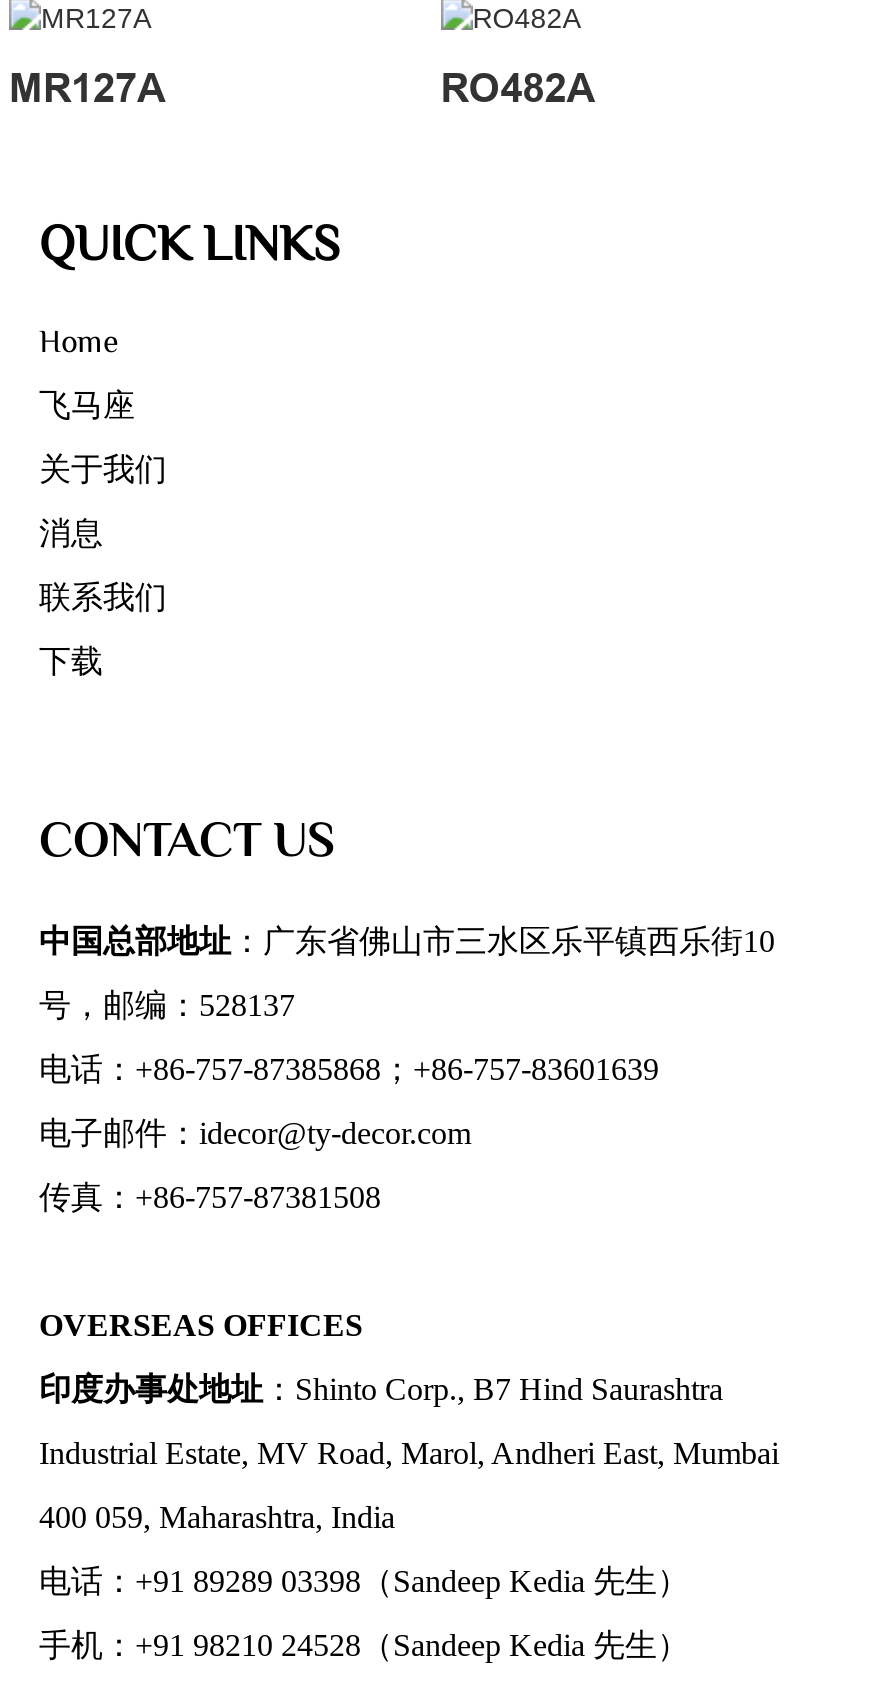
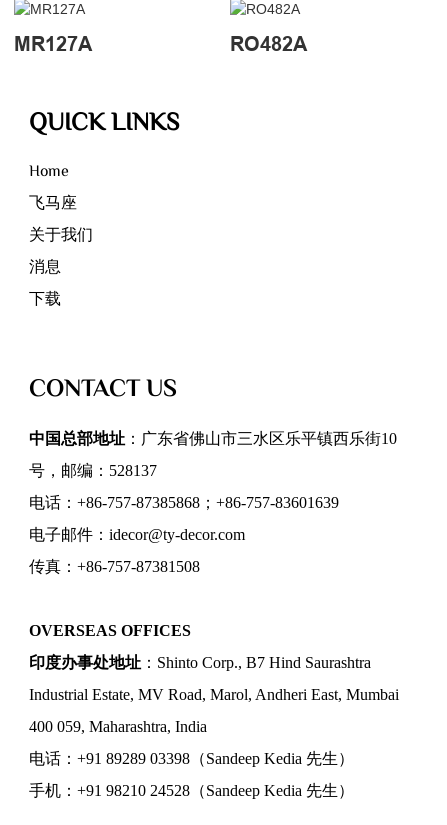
- 联系我们
